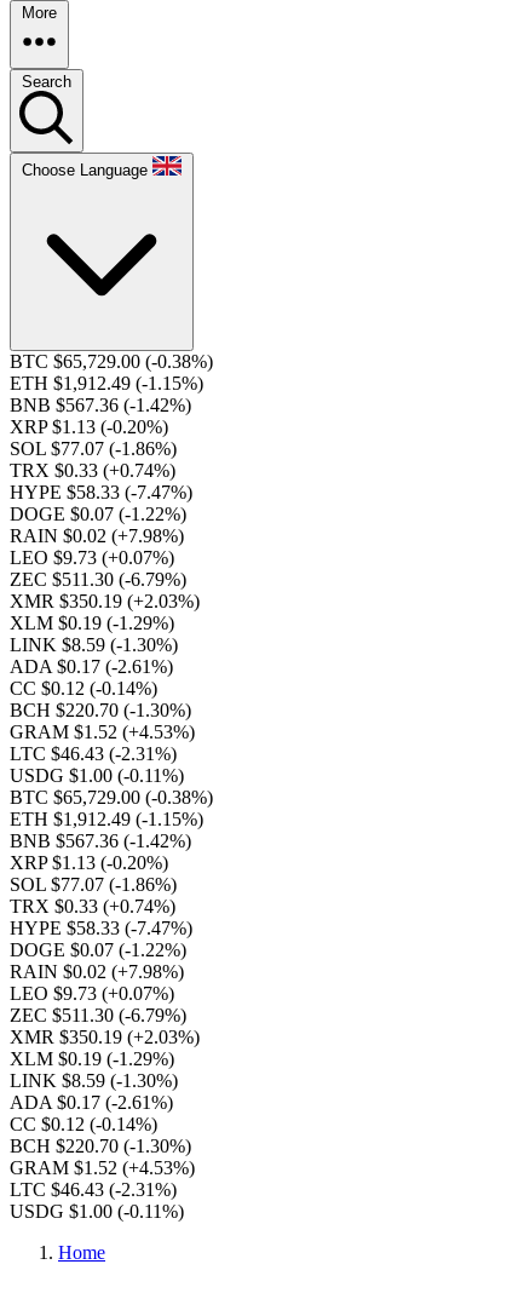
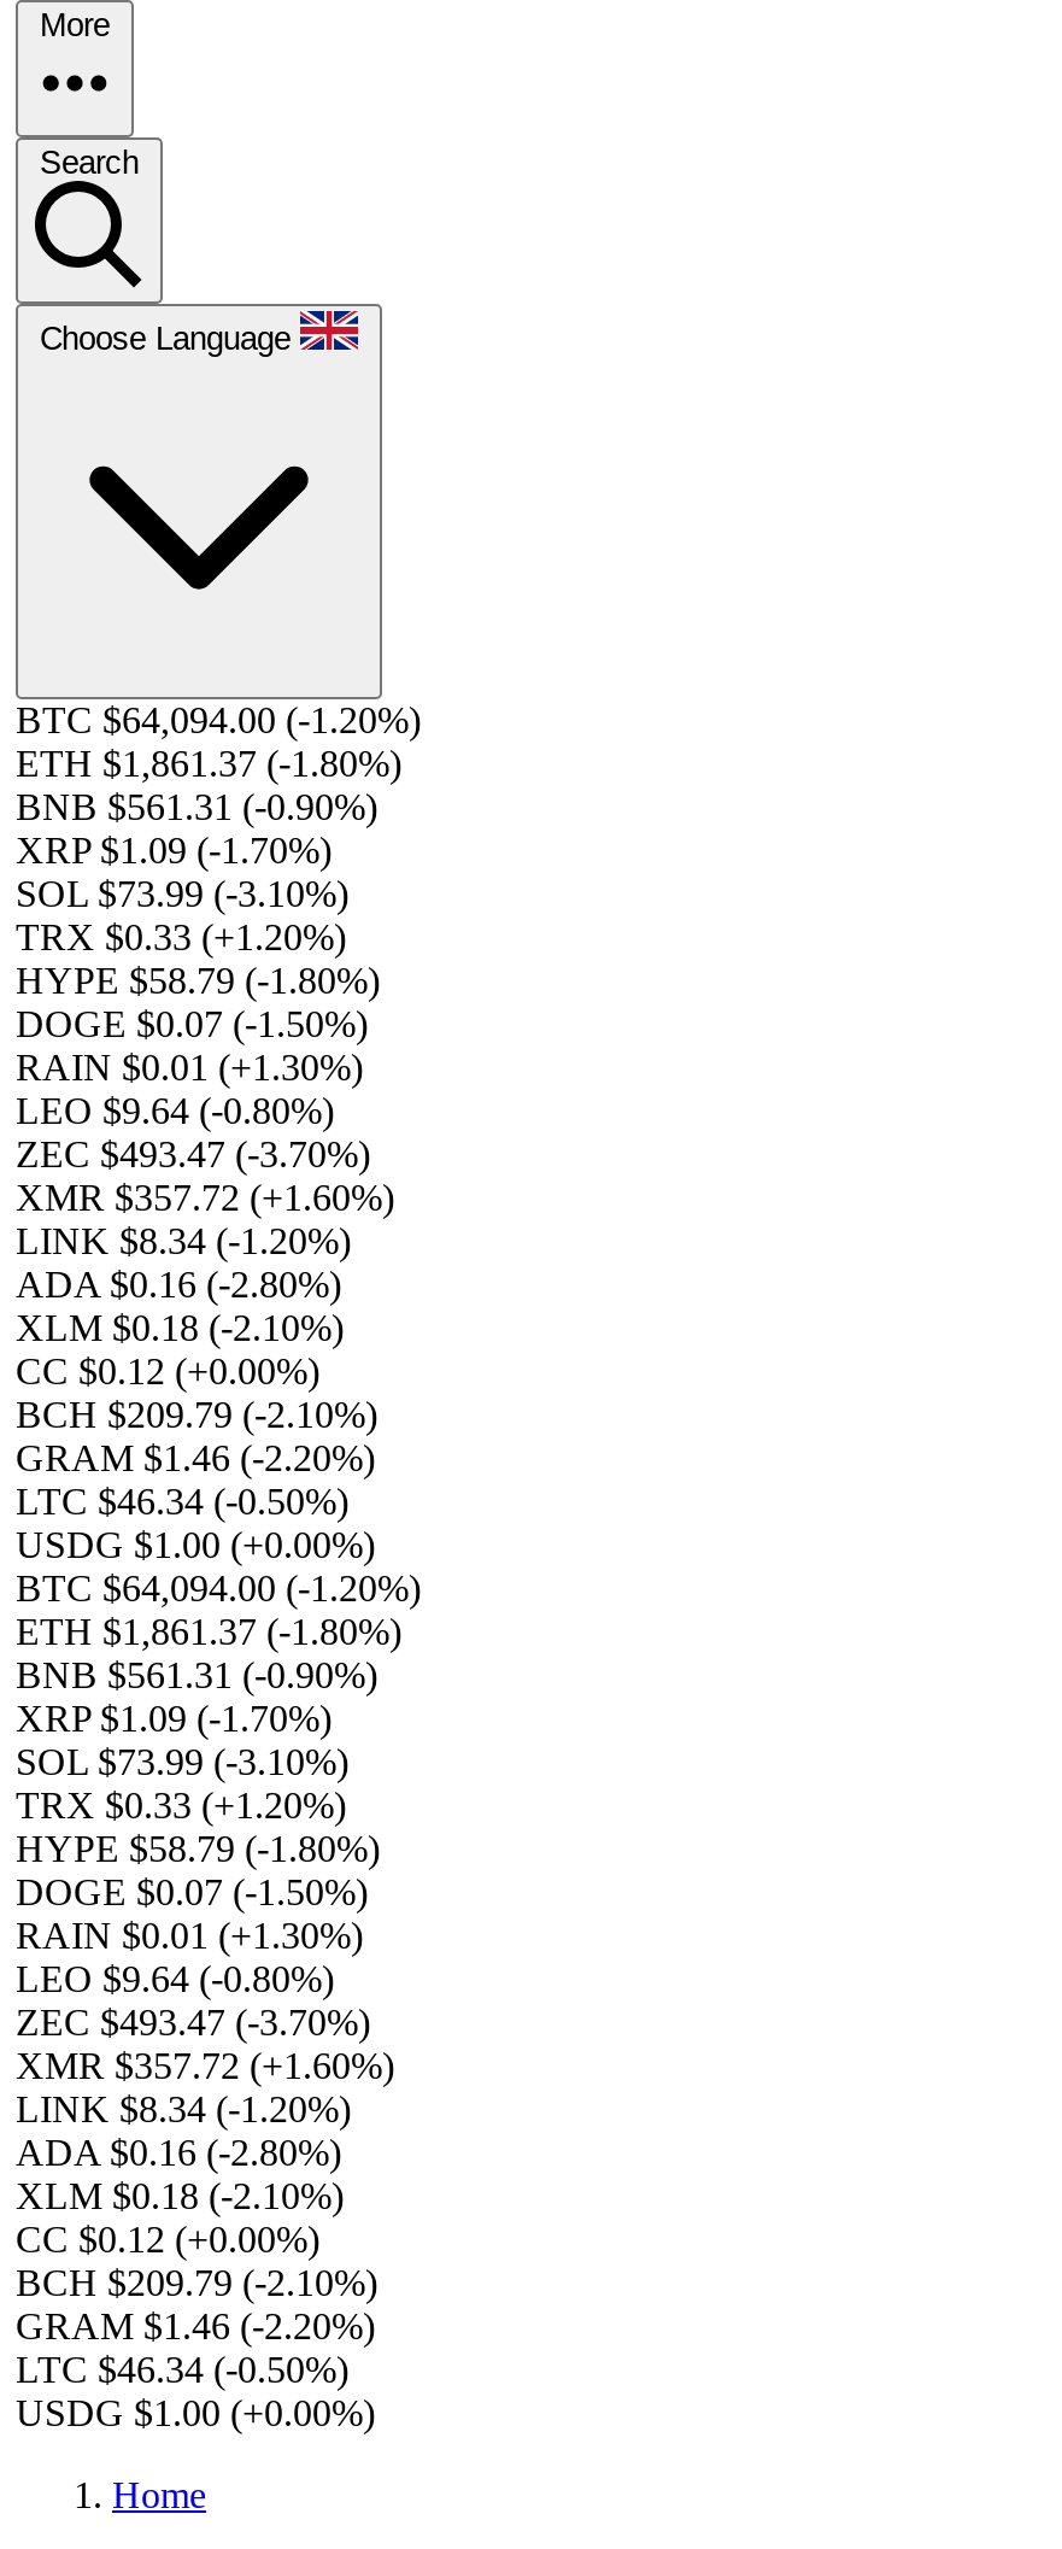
- BTC $65,729.00(-0.38%)
- ETH $1,912.49 (-1.15%)
- BNB $567.36 (-1.42%)
- XRP $1.13 (-0.20%)
- SOL $77.07(-1.86%)
- TRX $0.33 (+0.74%)
- HYPE $58.33 (-7.47%)
- DOGE $0.07 (-1.22%)
- RAIN $0.02 (+7.98%)
- LEO $9.73 (+0.07%)
- ZEC $511.30 (-6.79%)
- XMR $350.19 (+2.03%)
- XLM $0.19 (-1.29%)
- LINK $8.59 (-1.30%)
- ADA $0.17 (-2.61%)
- CC $0.12 (-0.14%)
- BCH $220.70 (-1.30%)
- GRAM $1.52 (+4.53%)
- LTC $46.43 (-2.31%)
- USDG $1.00(-0.11%)
- BTC $65,729.00 (-0.38%)
- ETH $1,912.49 (-1.15%)
- BNB $567.36 (-1.42%)
- XRP $1.13 (-0.20%)
- SOL $77.07(-1.86%)
- TRX $0.33 (+0.74%)
- HYPE $58.33 (-7.47%)
- DOGE $0.07 (-1.22%)
- RAIN $0.02 (+7.98%)
- LEO $9.73 (+0.07%)
- ZEC $511.30 (-6.79%)
- XMR $350.19 (+2.03%)
- XLM $0.19 (-1.29%)
- LINK $8.59 (-1.30%)
- ADA $0.17 (-2.61%)
- CC $0.12 (-0.14%)
- BCH $220.70 (-1.30%)
- GRAM $1.52 (+4.53%)
- LTC $46.43 (-2.31%)
- USDG $1.00(-0.11%)
+ BTC $64,094.00(-1.20%)
+ ETH $1,861.37 (-1.80%)
+ BNB $561.31 (-0.90%)
+ XRP $1.09 (-1.70%)
+ SOL $73.99(-3.10%)
+ TRX $0.33 (+1.20%)
+ HYPE $58.79 (-1.80%)
+ DOGE $0.07 (-1.50%)
+ RAIN $0.01 (+1.30%)
+ LEO $9.64 (-0.80%)
+ ZEC $493.47 (-3.70%)
+ XMR $357.72 (+1.60%)
+ LINK $8.34 (-1.20%)
+ ADA $0.16 (-2.80%)
+ XLM $0.18 (-2.10%)
+ CC $0.12 (+0.00%)
+ BCH $209.79 (-2.10%)
+ GRAM $1.46 (-2.20%)
+ LTC $46.34 (-0.50%)
+ USDG $1.00(+0.00%)
+ BTC $64,094.00 (-1.20%)
+ ETH $1,861.37 (-1.80%)
+ BNB $561.31 (-0.90%)
+ XRP $1.09 (-1.70%)
+ SOL $73.99(-3.10%)
+ TRX $0.33 (+1.20%)
+ HYPE $58.79 (-1.80%)
+ DOGE $0.07 (-1.50%)
+ RAIN $0.01 (+1.30%)
+ LEO $9.64 (-0.80%)
+ ZEC $493.47 (-3.70%)
+ XMR $357.72 (+1.60%)
+ LINK $8.34 (-1.20%)
+ ADA $0.16 (-2.80%)
+ XLM $0.18 (-2.10%)
+ CC $0.12 (+0.00%)
+ BCH $209.79 (-2.10%)
+ GRAM $1.46 (-2.20%)
+ LTC $46.34 (-0.50%)
+ USDG $1.00(+0.00%)
